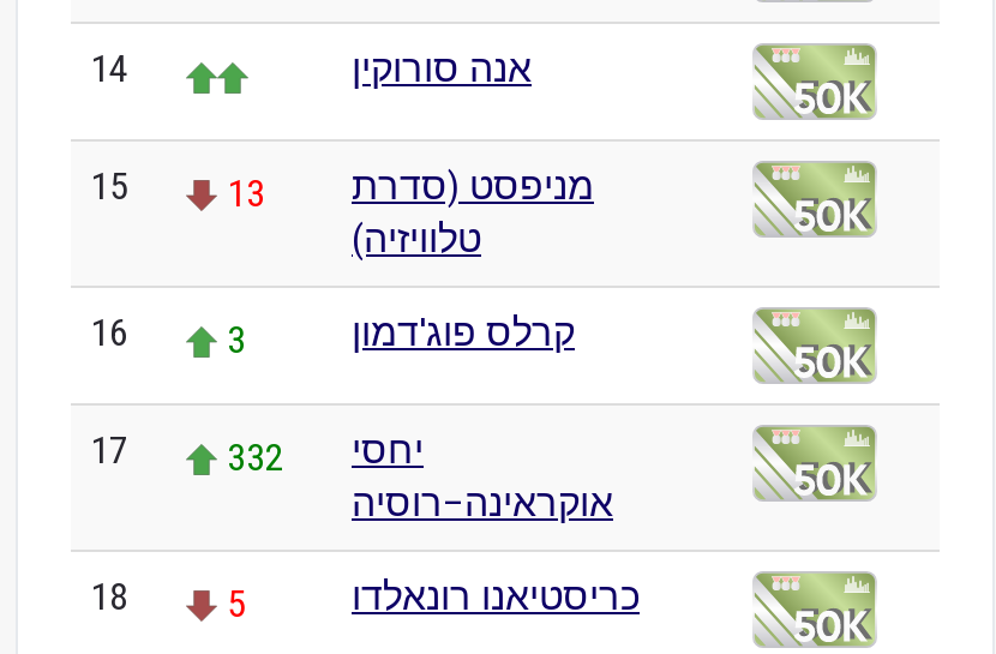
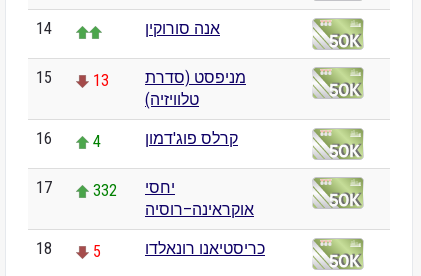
- 16 3
+ 16 4
